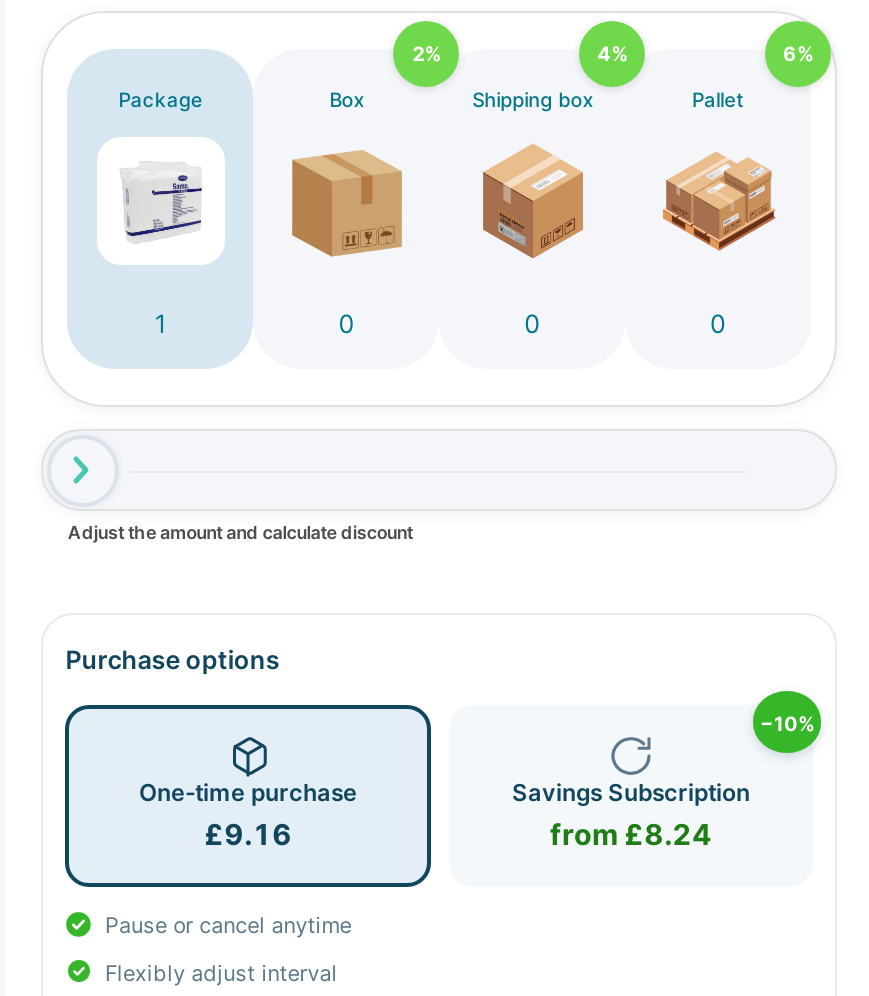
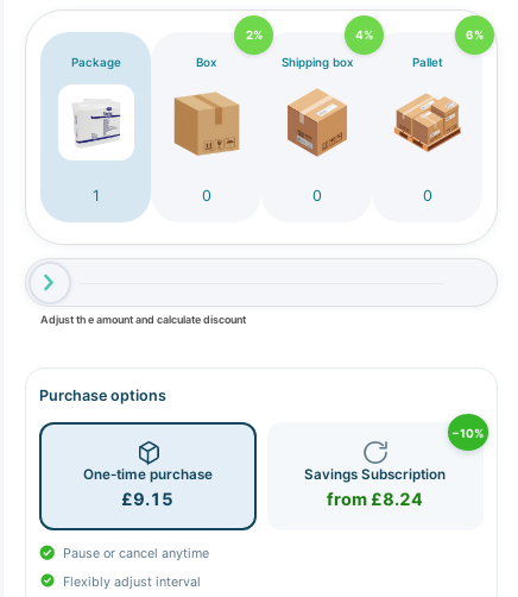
- £9.16
+ £9.15
